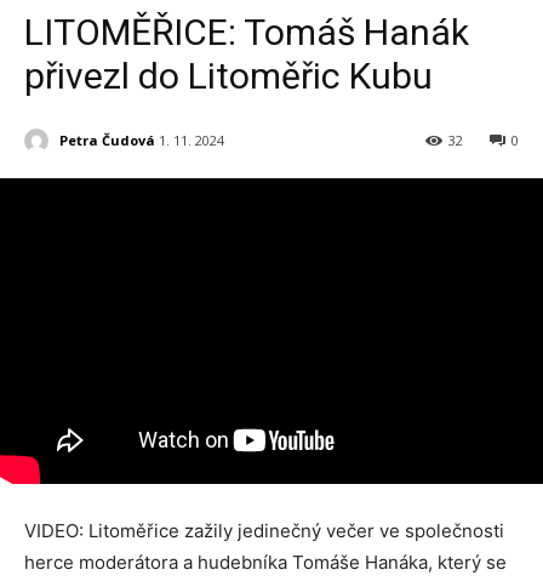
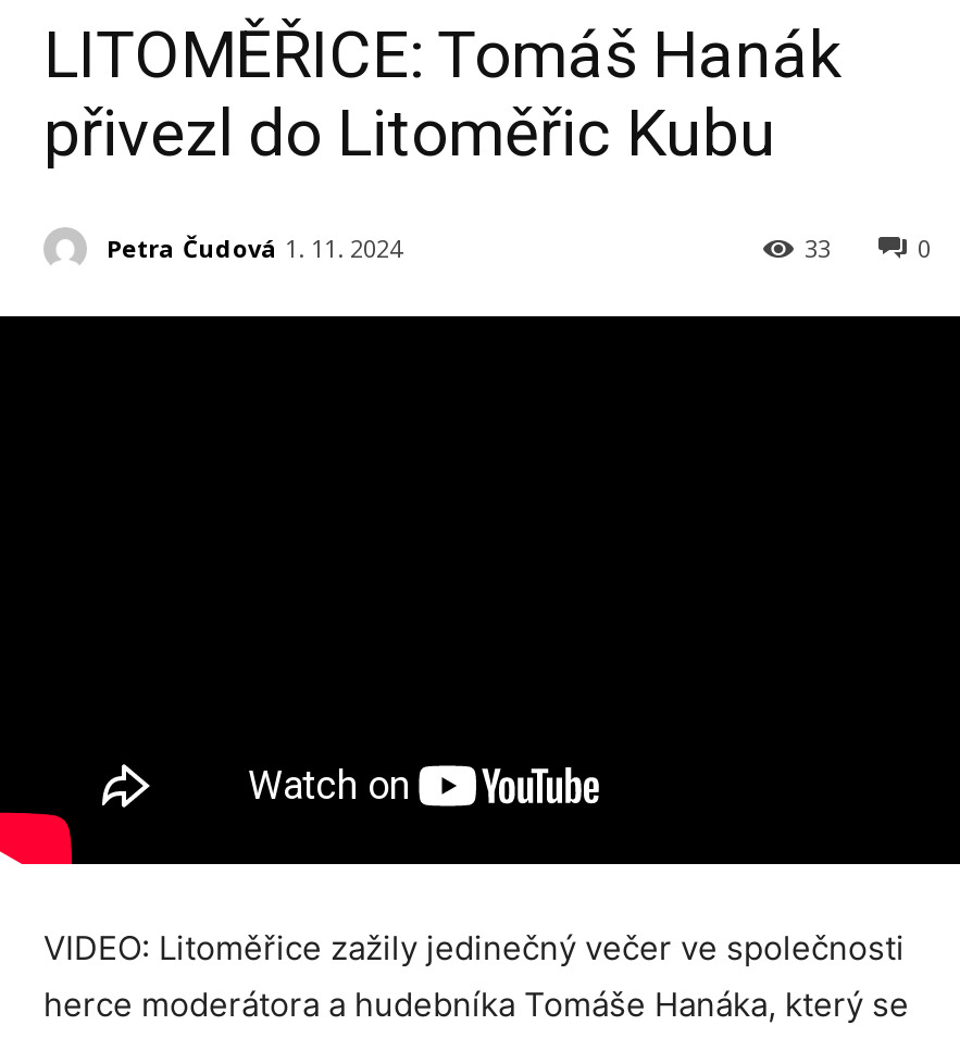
- 32
+ 33
